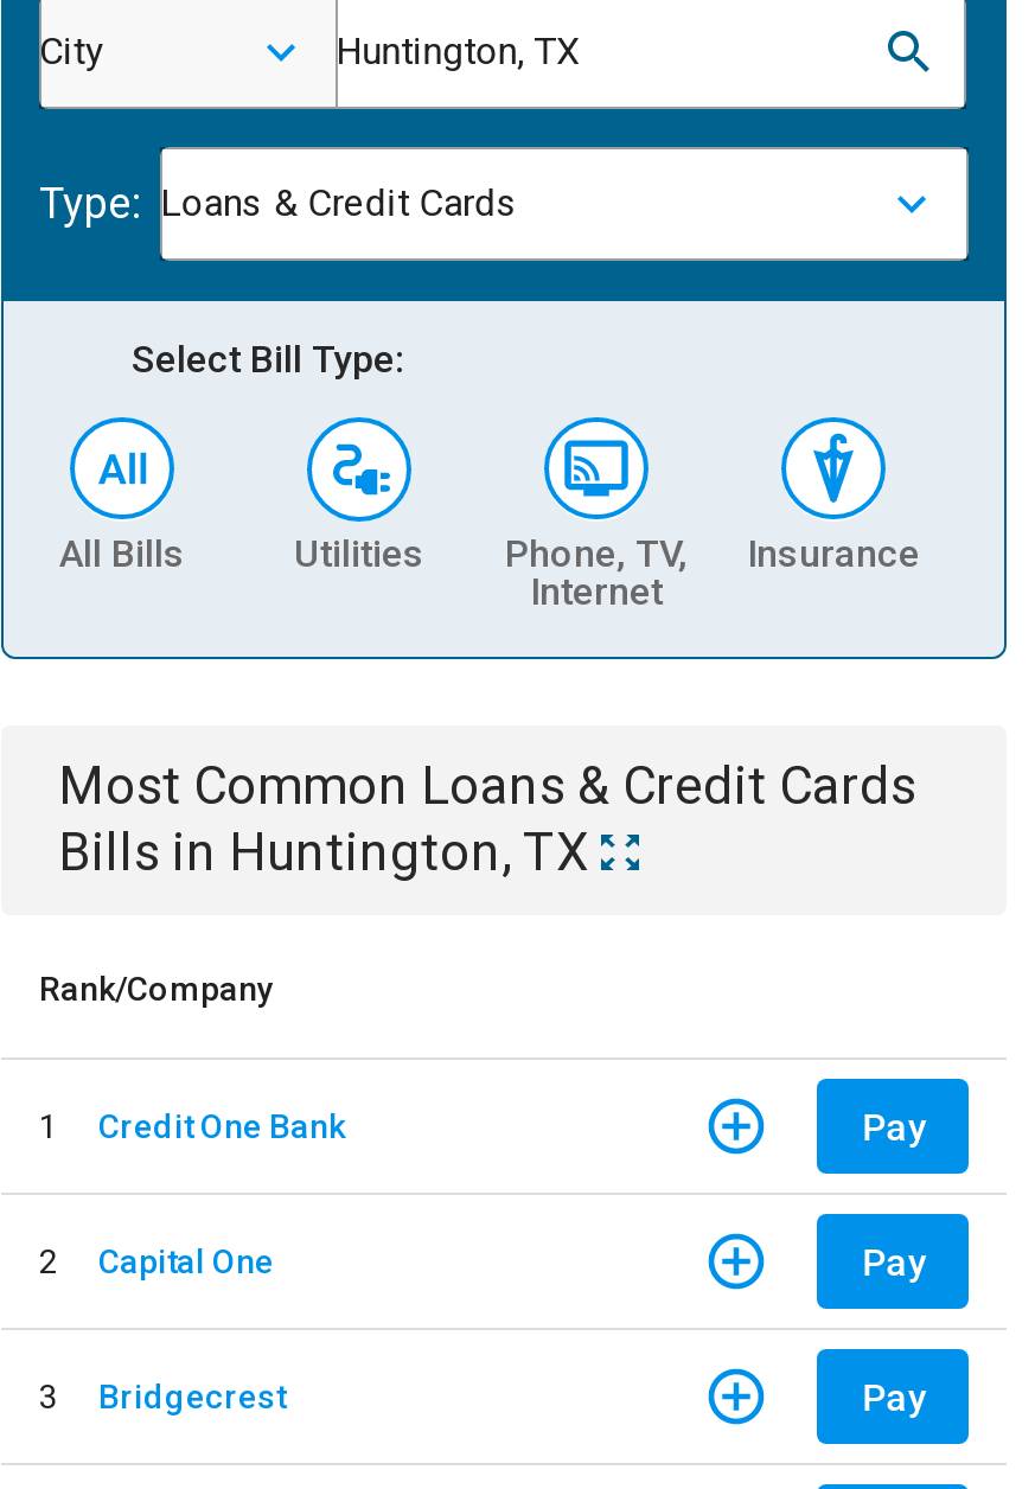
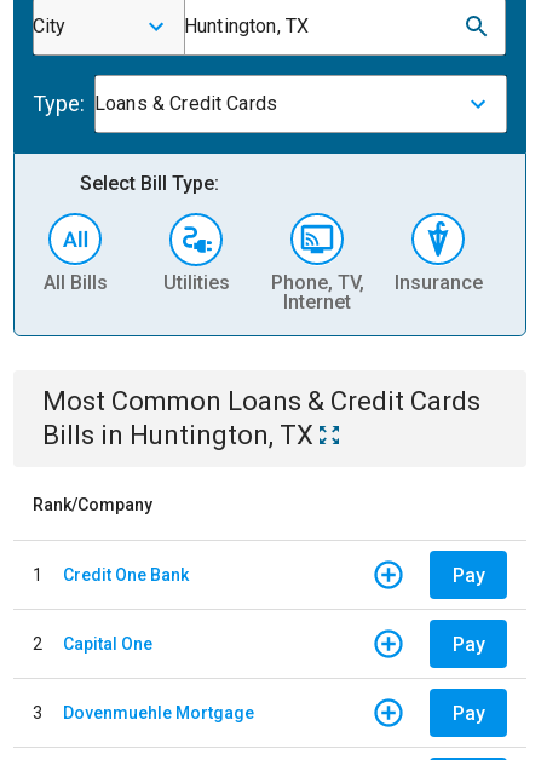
- Bridgecrest
+ Dovenmuehle Mortgage
